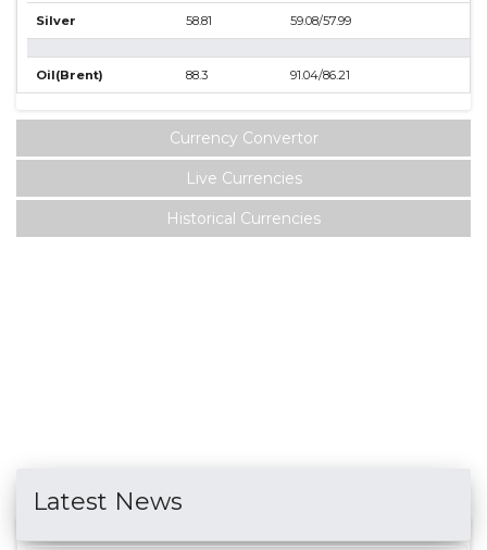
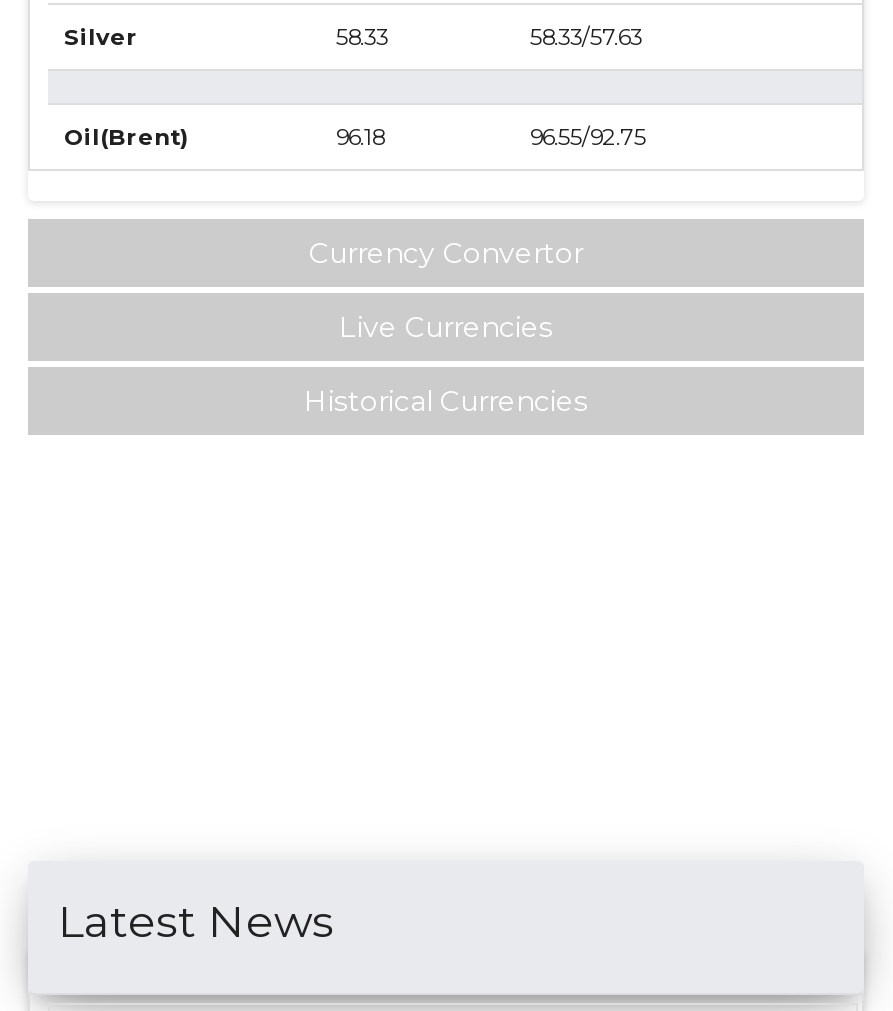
- 58.81
+ 58.33

- 59.08/57.99
+ 58.33/57.63

- 88.3
+ 96.18

- 91.04/86.21
+ 96.55/92.75
